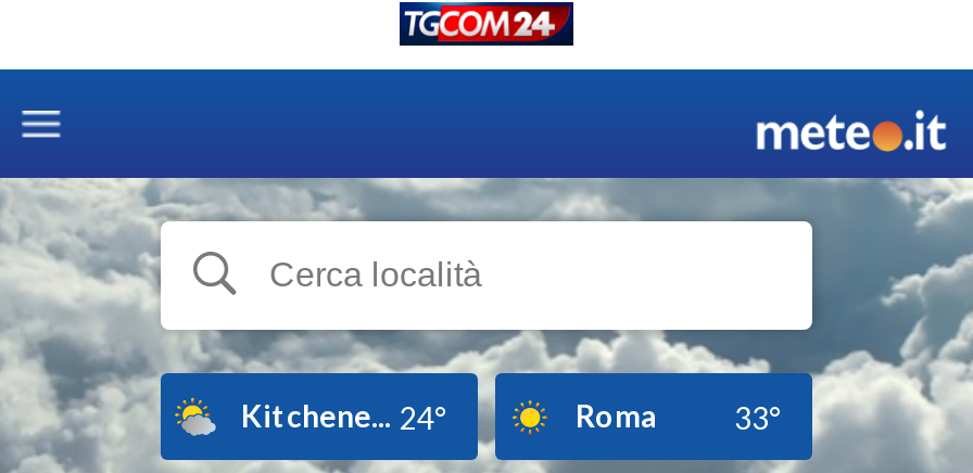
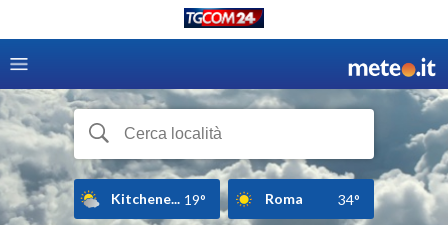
- Kitchene... 24°
+ Kitchene... 19°

- 33°
+ 34°
